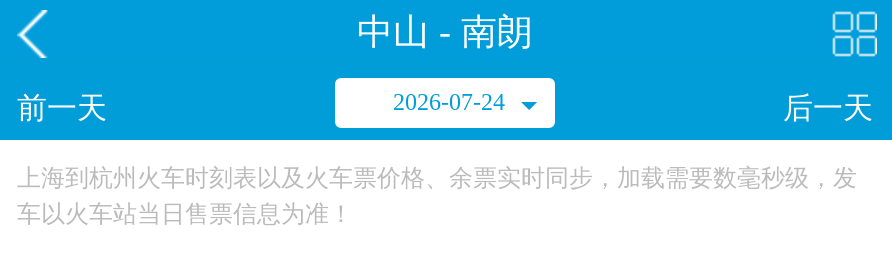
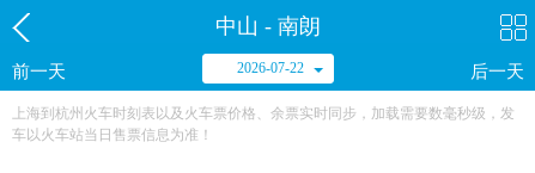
- 2026-07-24
+ 2026-07-22
